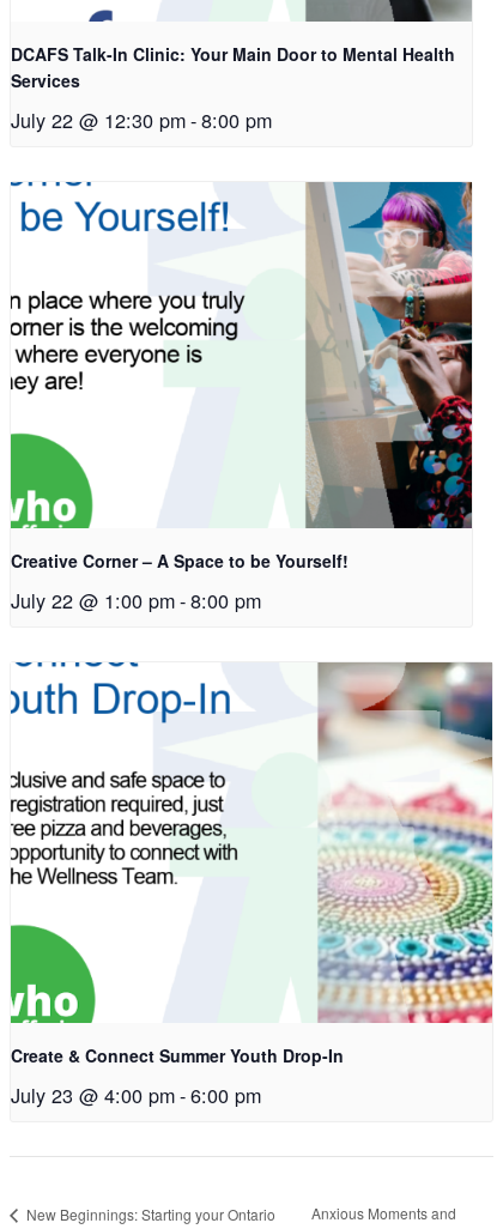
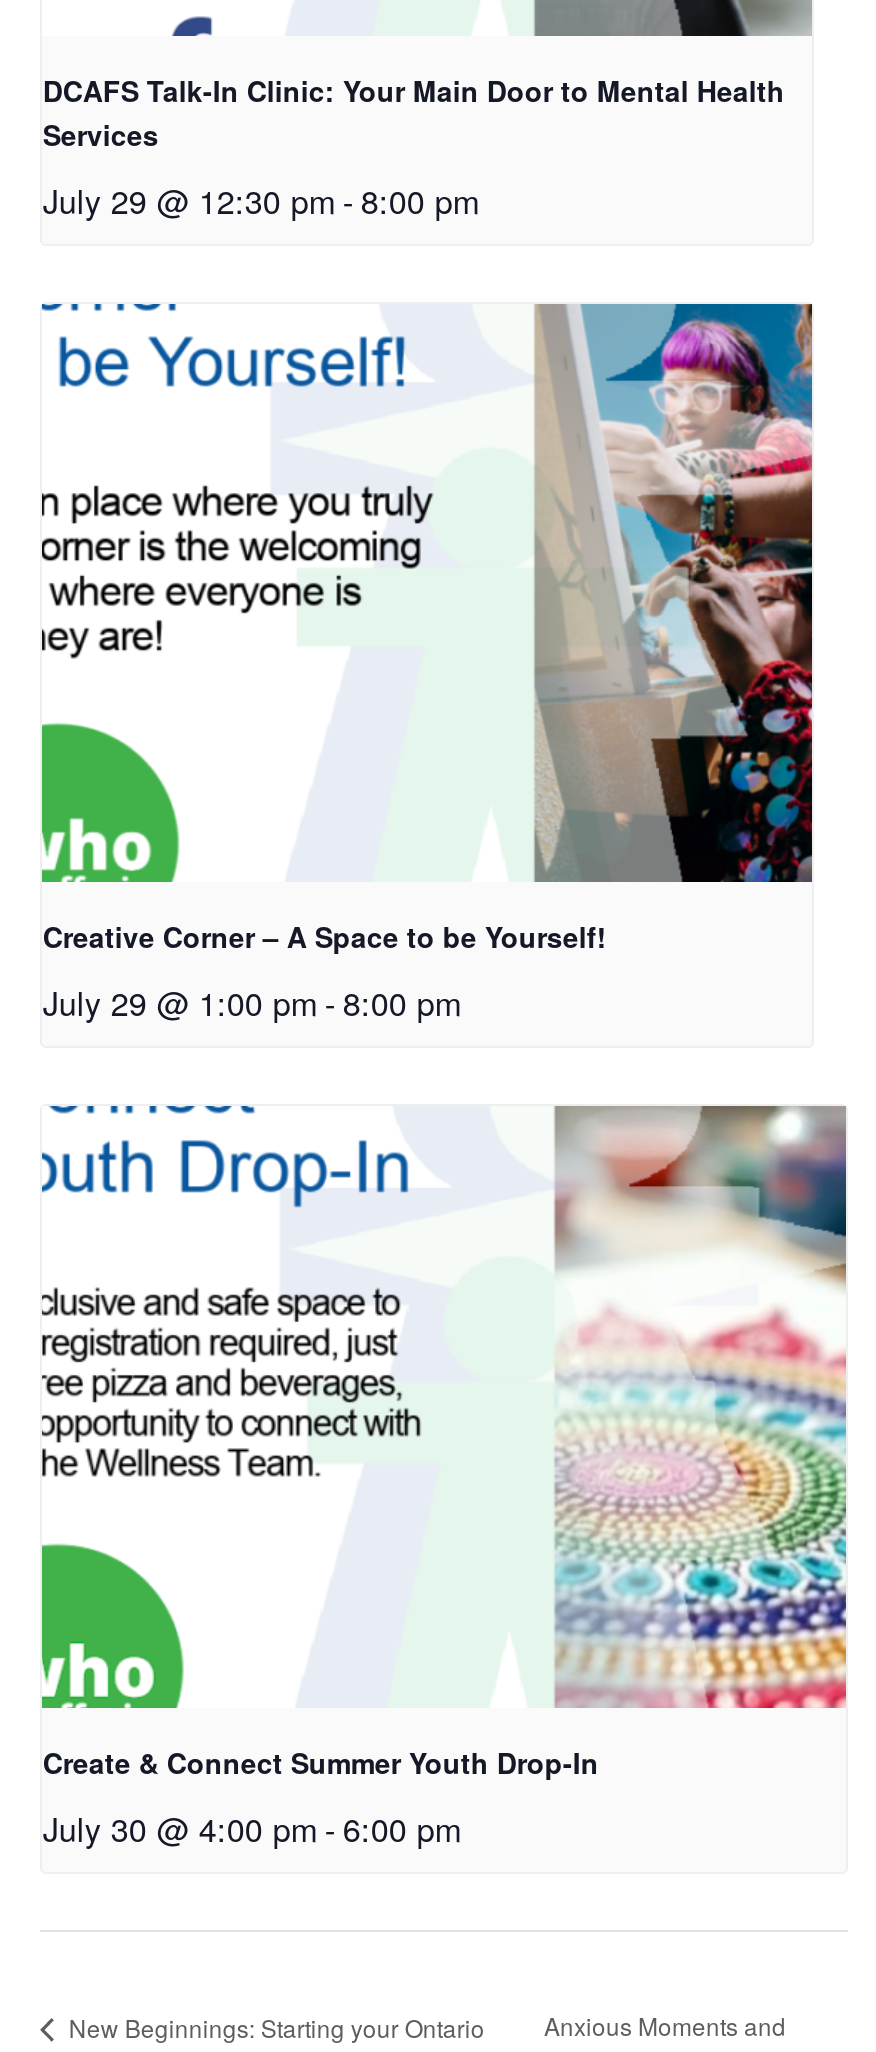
- July 22 @ 12:30 pm - 8:00 pm
+ July 29 @ 12:30 pm - 8:00 pm

- July 22 @ 1:00 pm - 8:00 pm
+ July 29 @ 1:00 pm - 8:00 pm

- July 23 @ 4:00 pm - 6:00 pm
+ July 30 @ 4:00 pm - 6:00 pm
